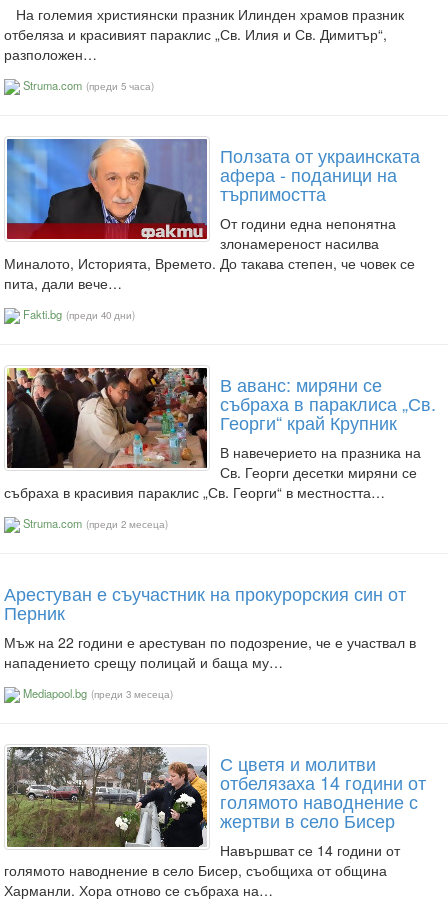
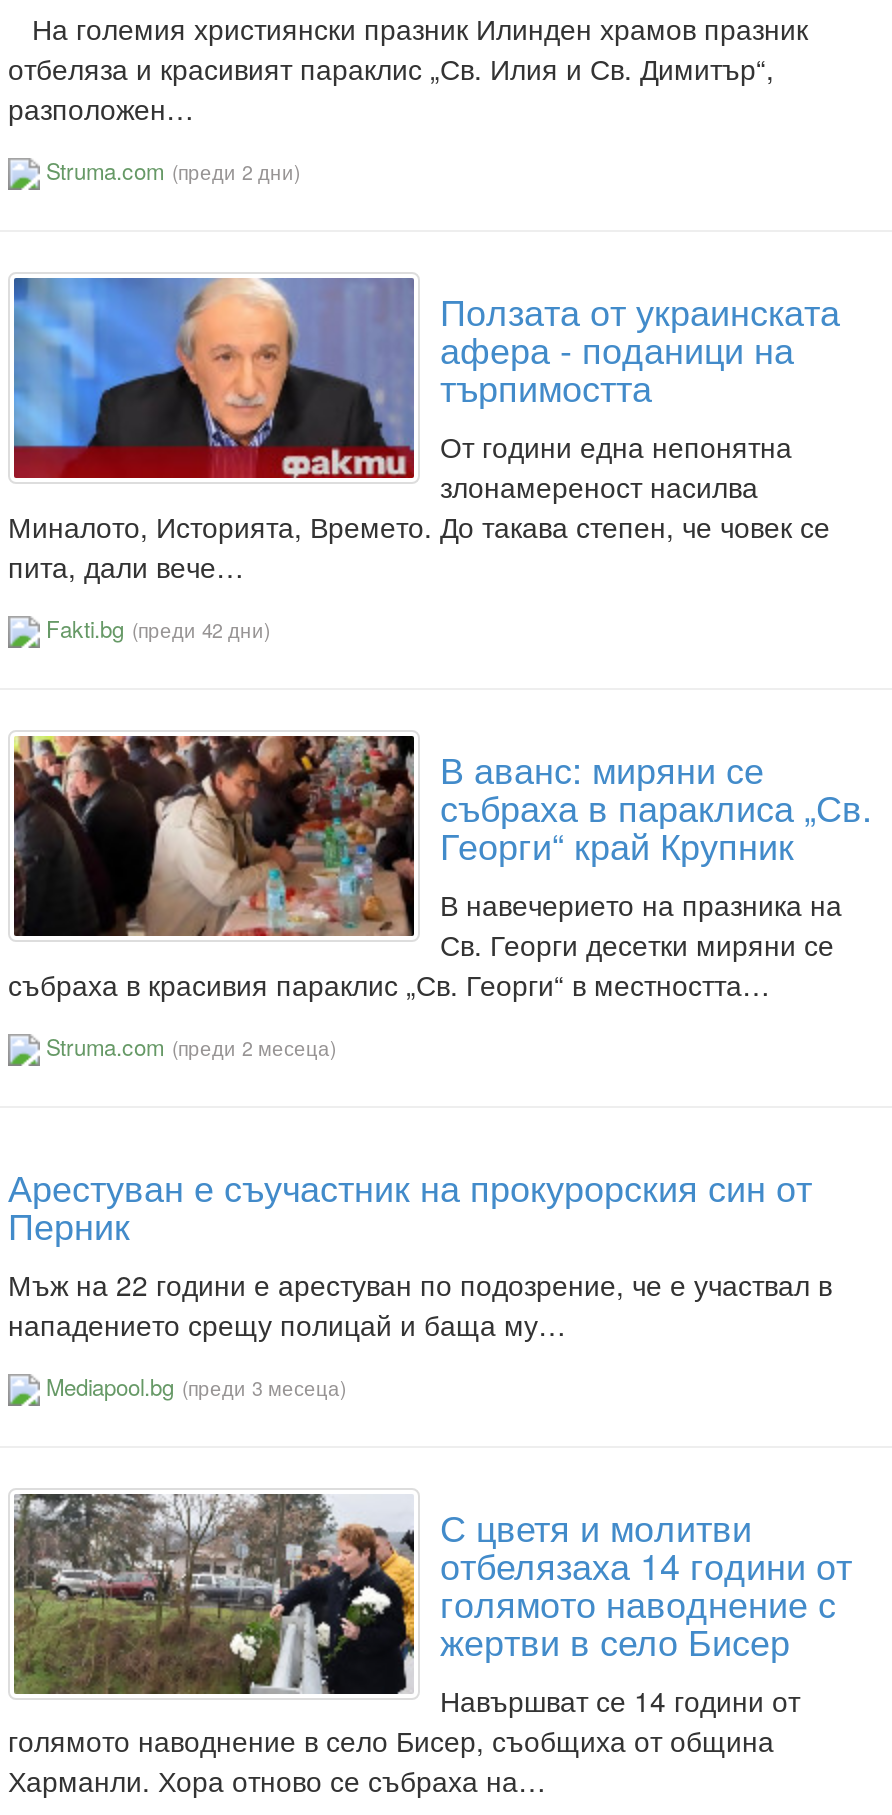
- Struma.com (преди 5 часа)
+ Struma.com (преди 2 дни)

- Fakti.bg (преди 40 дни)
+ Fakti.bg (преди 42 дни)
